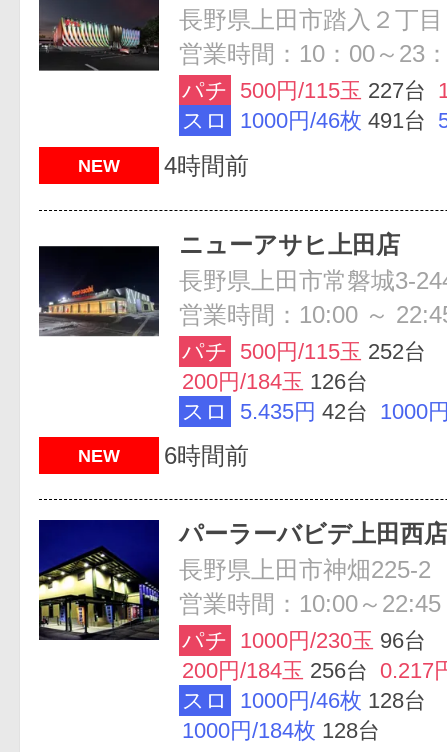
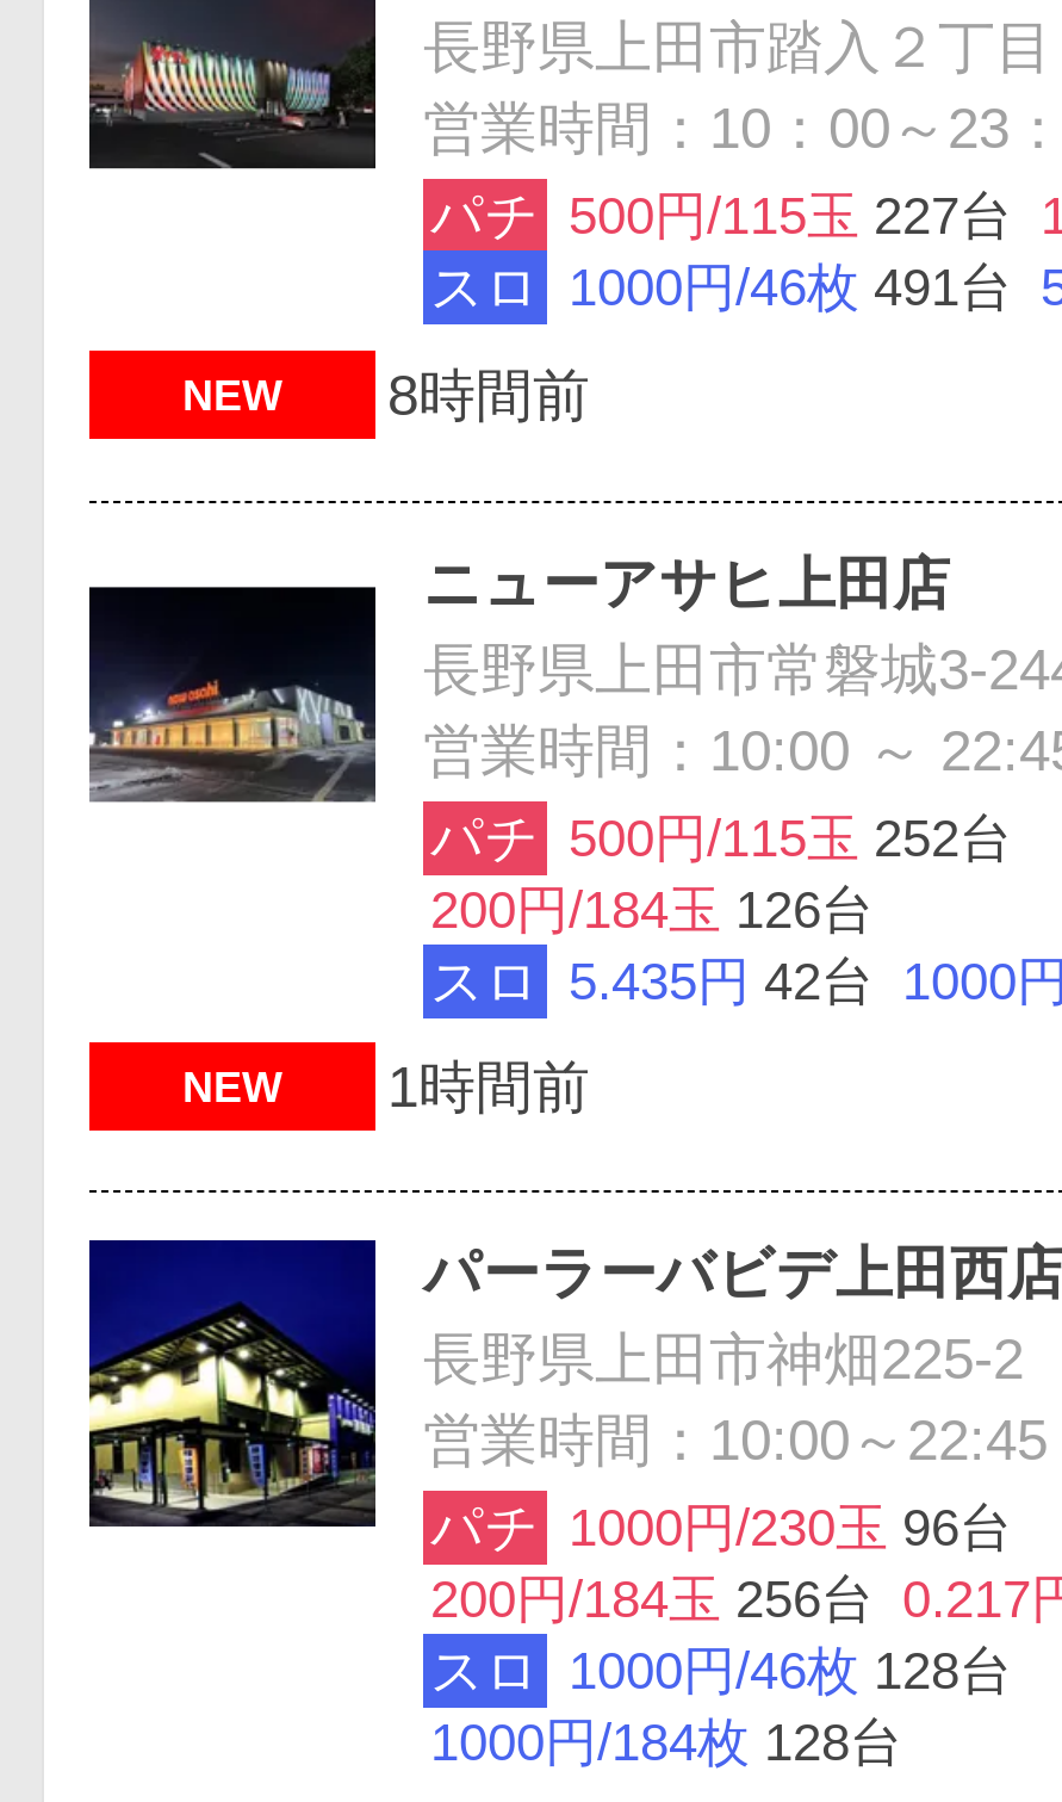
- 4時間前
+ 8時間前

- 6時間前
+ 1時間前
